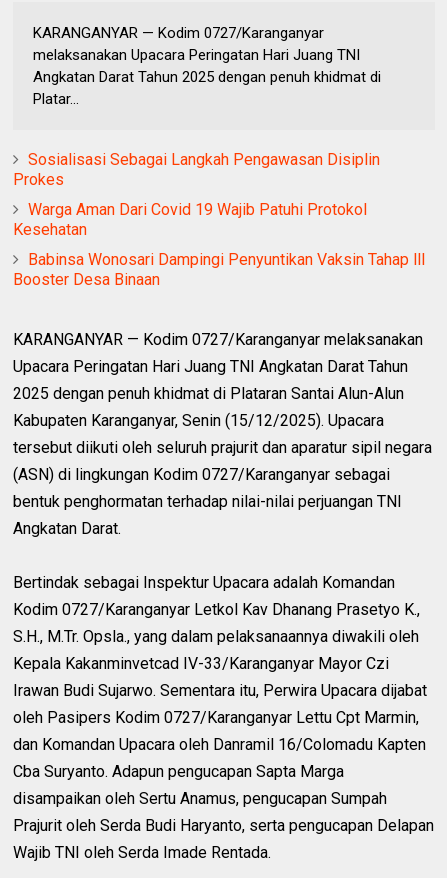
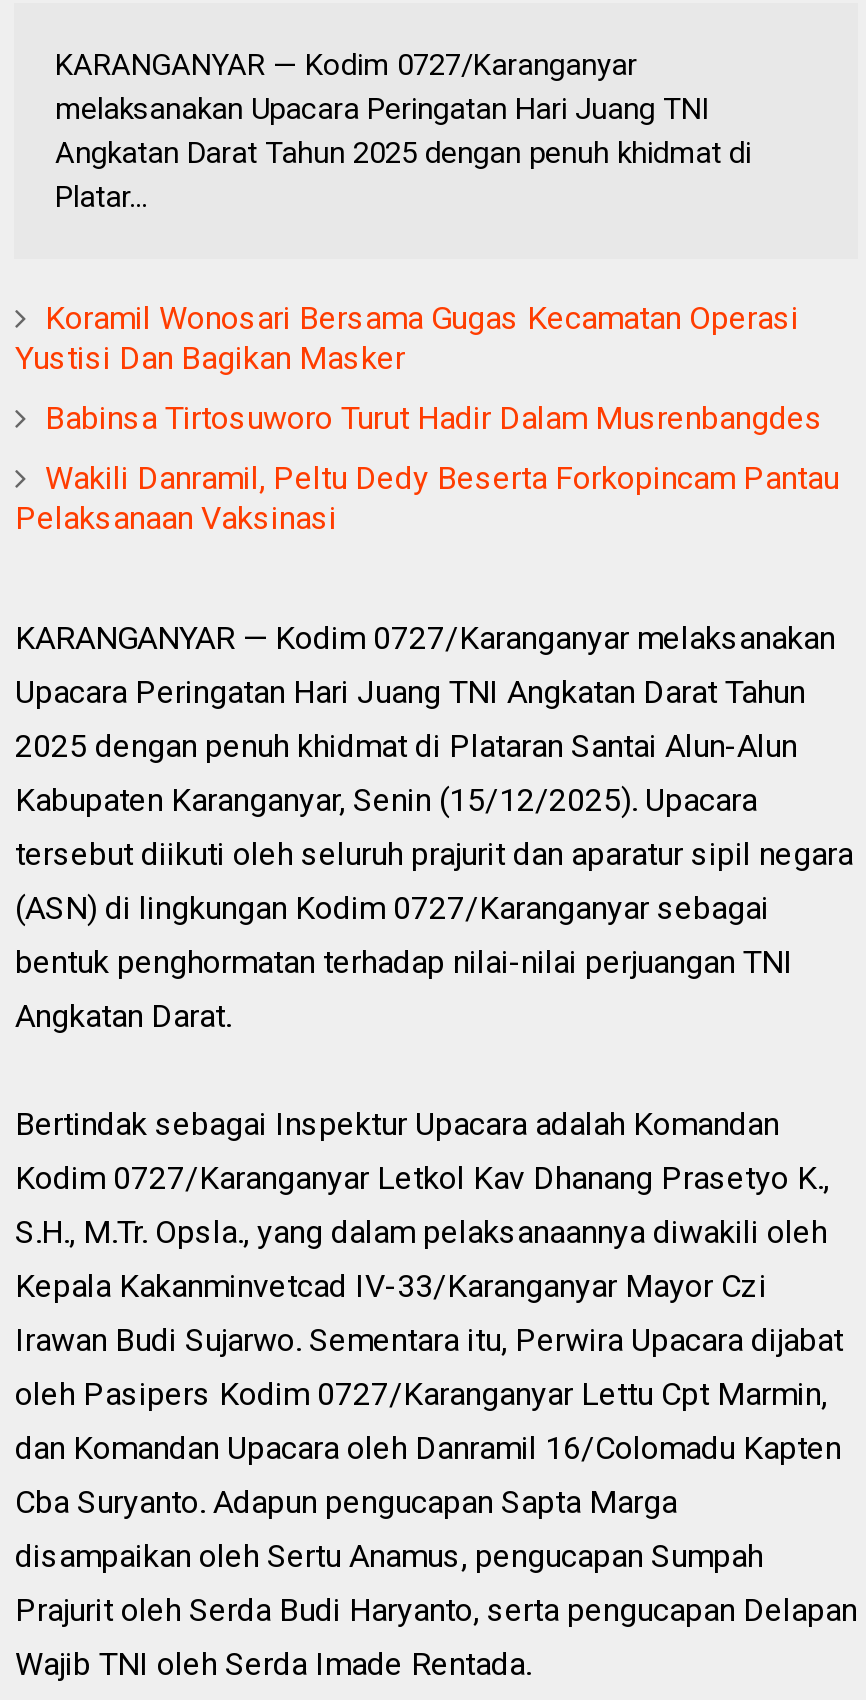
- Sosialisasi Sebagai Langkah Pengawasan Disiplin
- Prokes
+ Koramil Wonosari Bersama Gugas Kecamatan Operasi
+ Yustisi Dan Bagikan Masker

- Warga Aman Dari Covid 19 Wajib Patuhi Protokol
- Kesehatan
+ Babinsa Tirtosuworo Turut Hadir Dalam Musrenbangdes

- Babinsa Wonosari Dampingi Penyuntikan Vaksin Tahap lll
- Booster Desa Binaan
+ Wakili Danramil, Peltu Dedy Beserta Forkopincam Pantau
+ Pelaksanaan Vaksinasi
